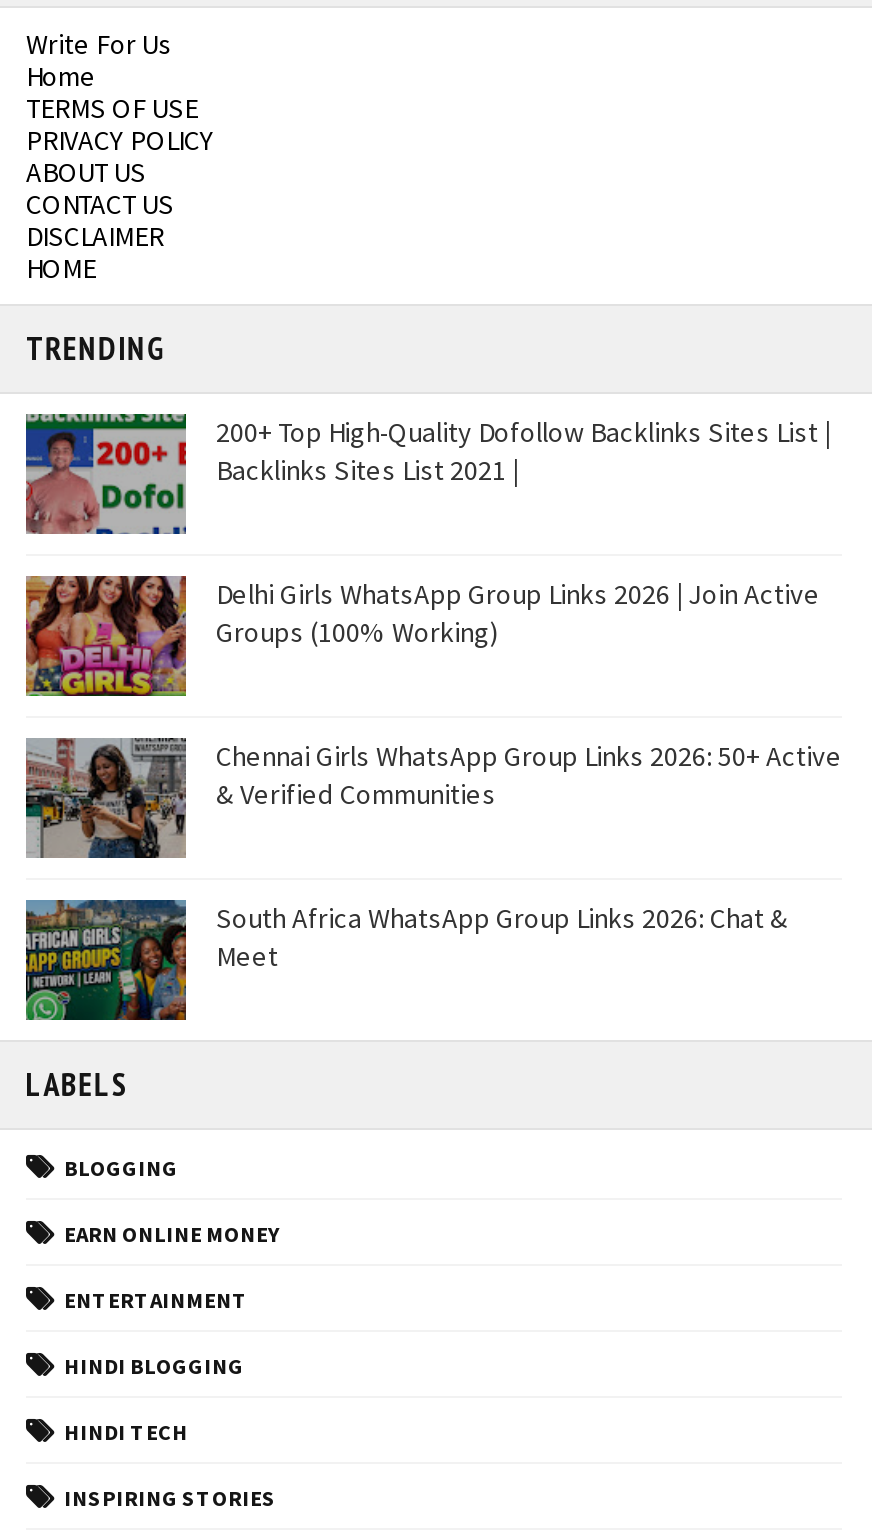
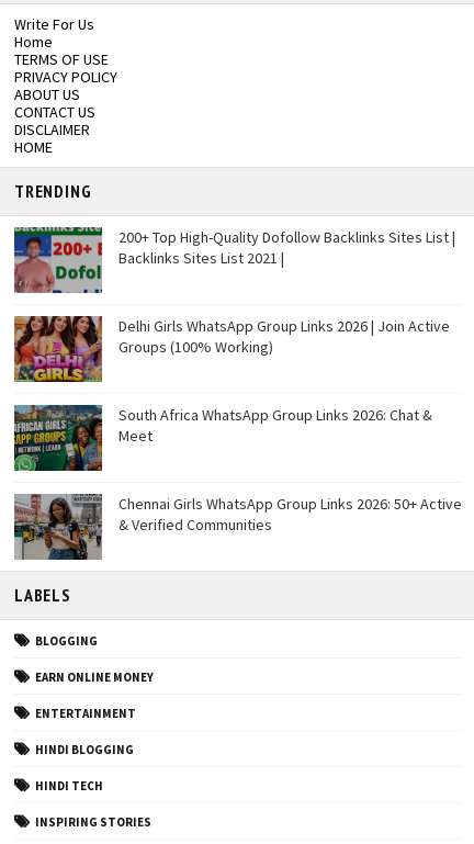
moved down: [image] | Chennai Girls WhatsApp Group Links 2026: 50+ Active | & Verified Communities

moved up: [image] | South Africa WhatsApp Group Links 2026: Chat & | Meet
